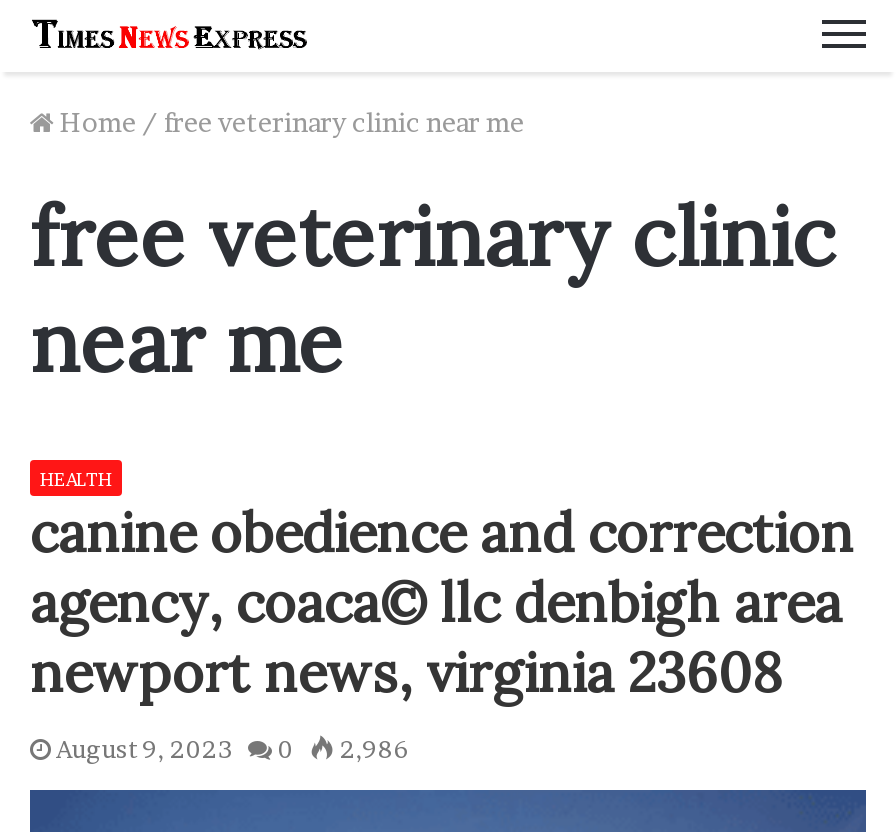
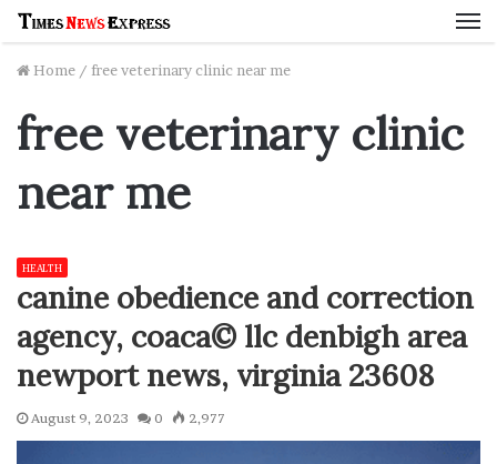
- August 9, 2023 0 2,986
+ August 9, 2023 0 2,977
